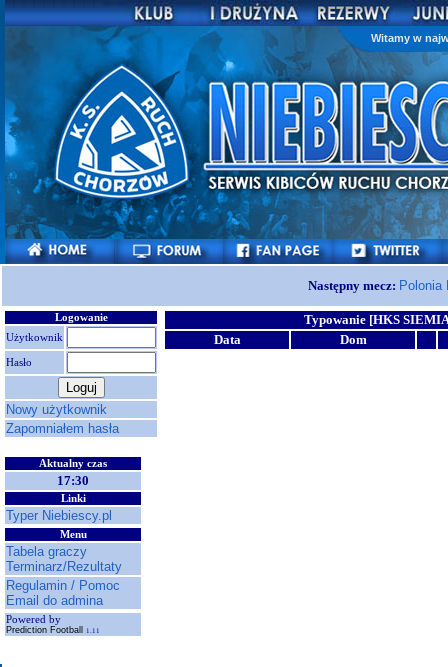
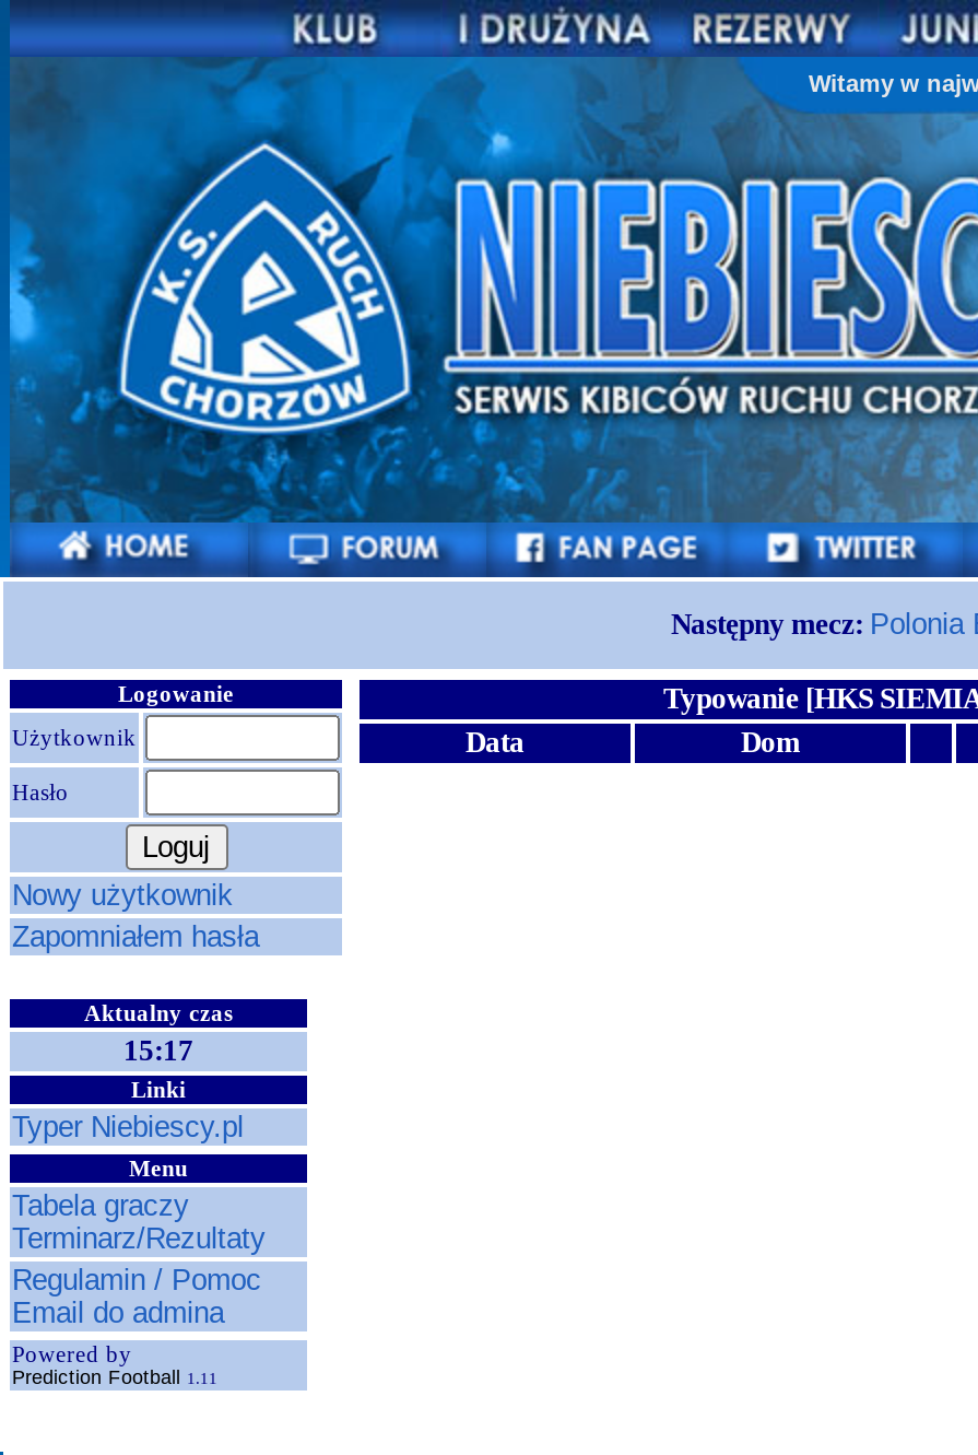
- 17:30
+ 15:17
